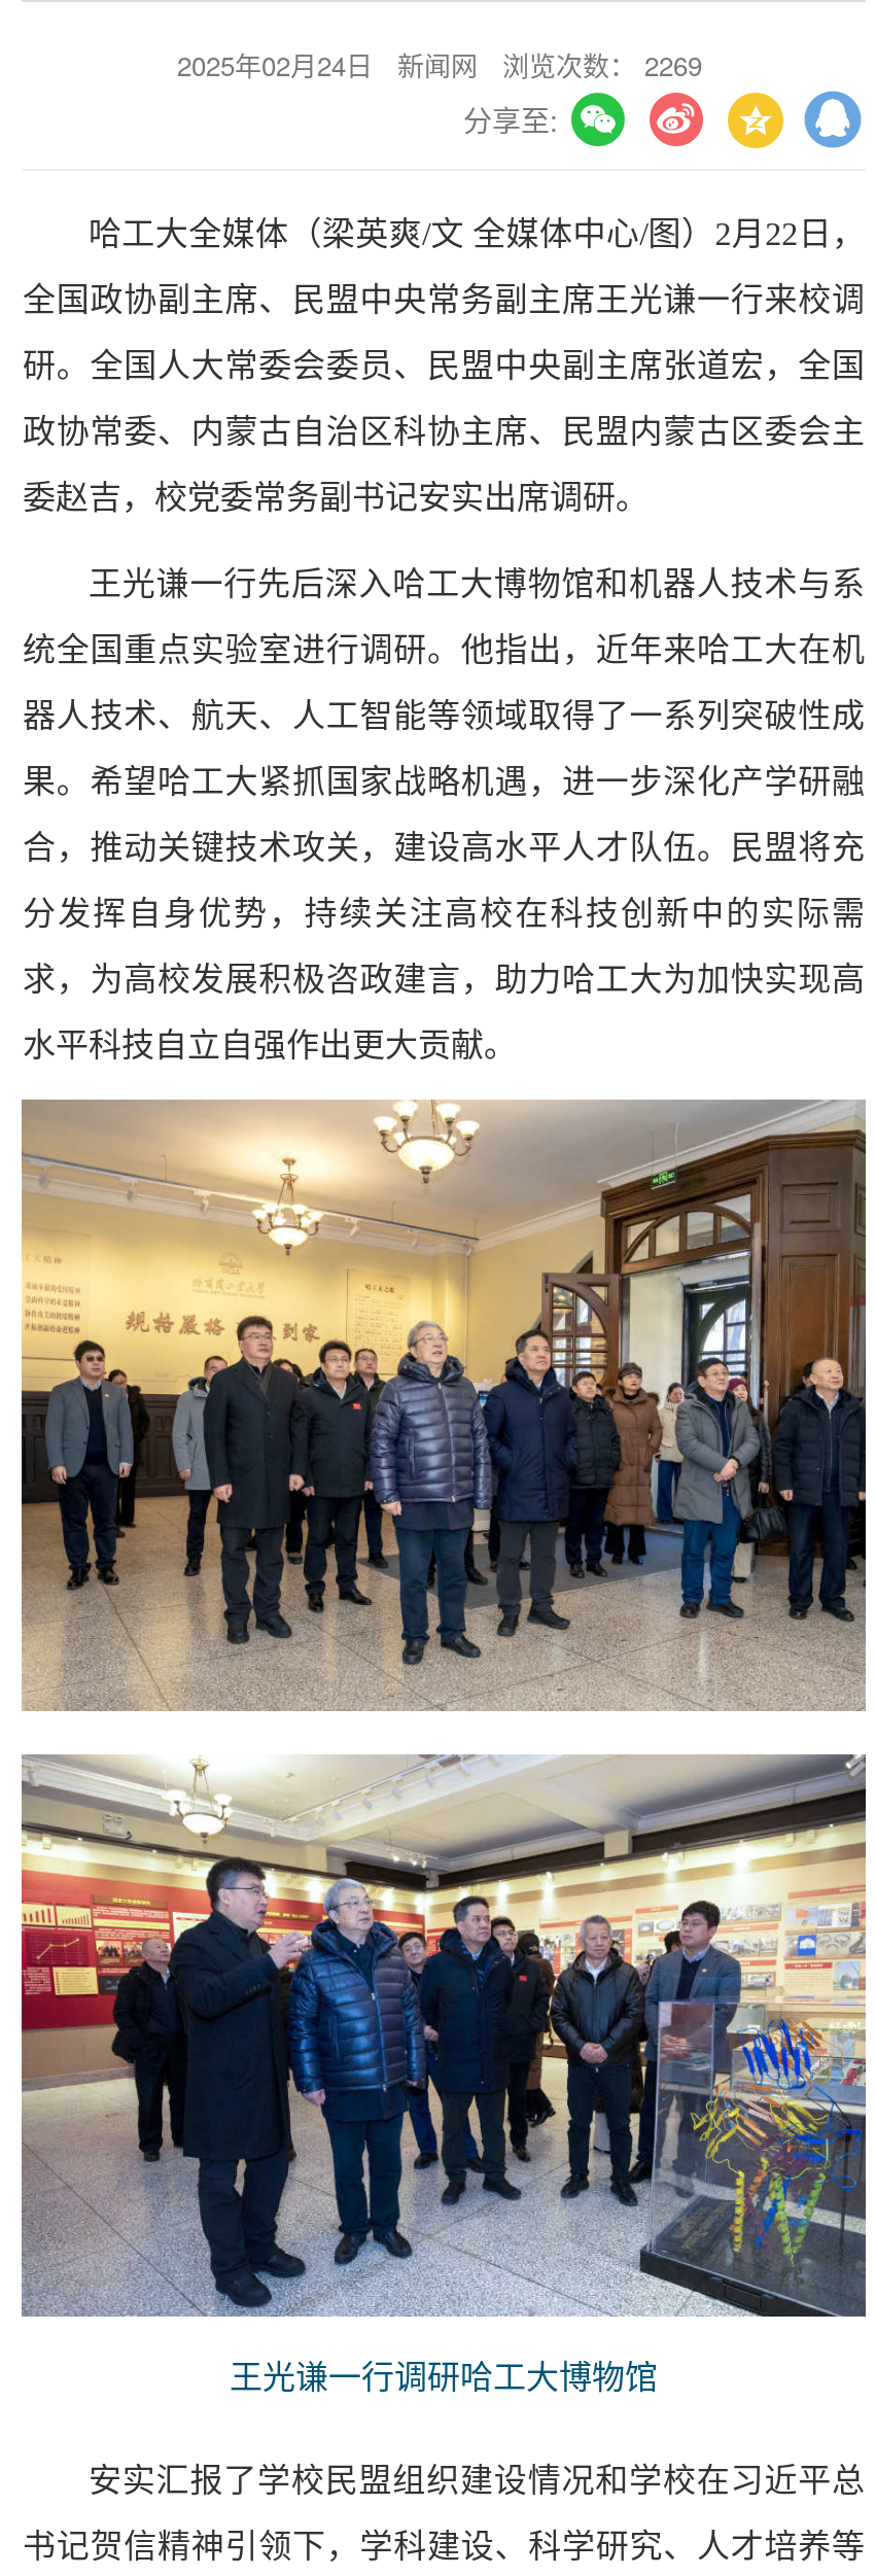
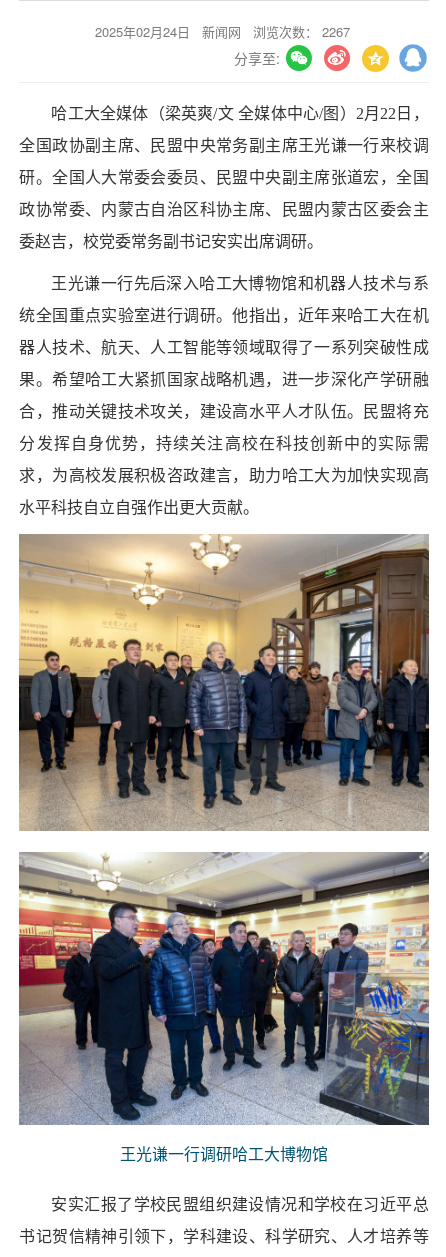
- 2025年02月24日 新闻网 浏览次数： 2269
+ 2025年02月24日 新闻网 浏览次数： 2267
